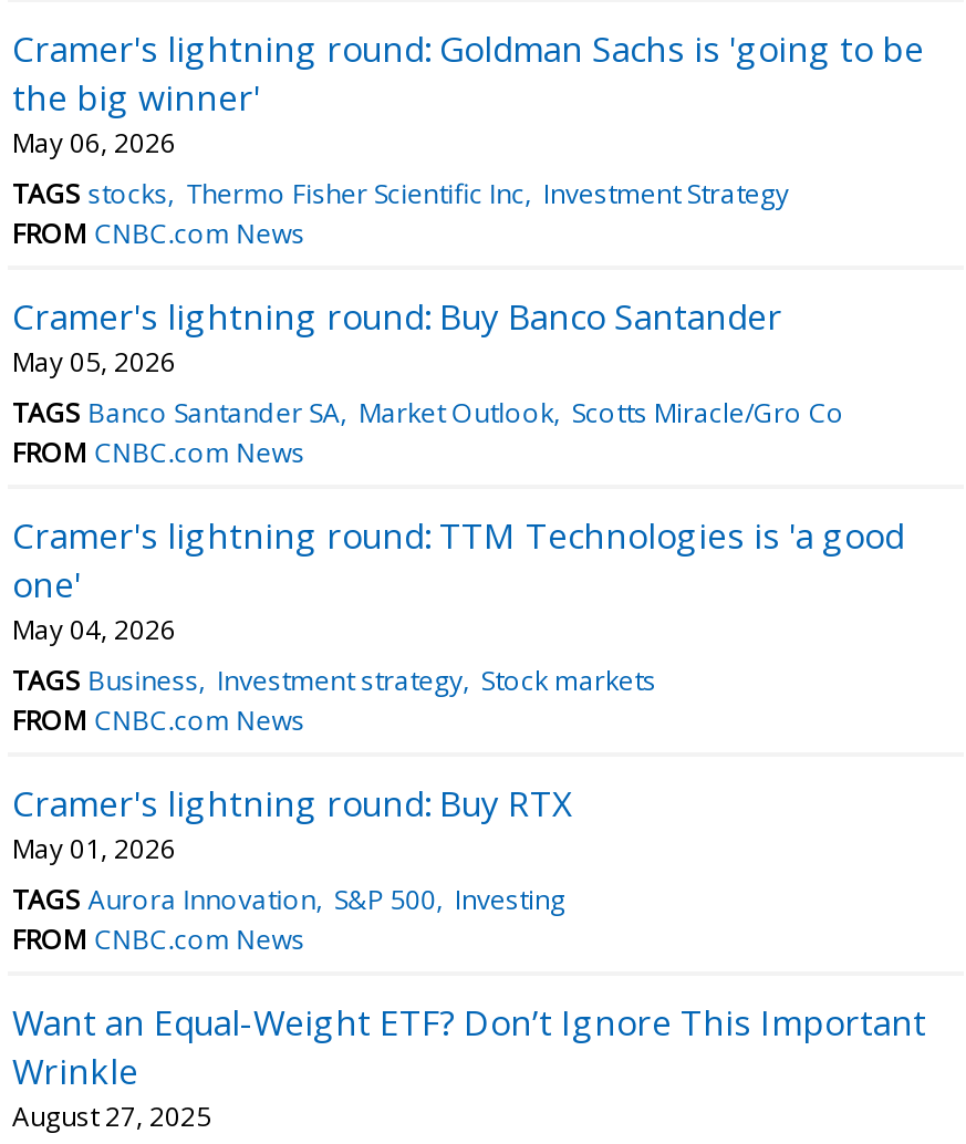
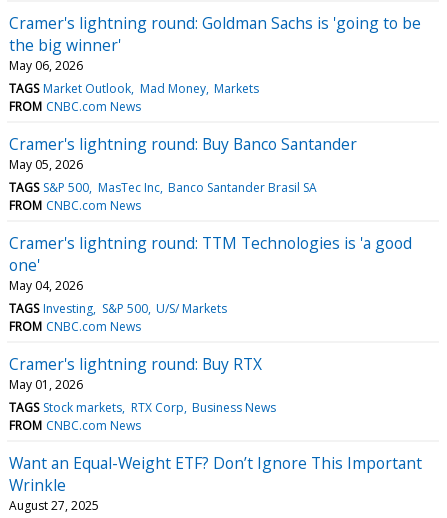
- TAGS stocks Thermo Fisher Scientific Inc Investment Strategy
+ TAGS Market Outlook Mad Money Markets

- TAGS Banco Santander SA Market Outlook Scotts Miracle/Gro Co
+ TAGS S&P 500 MasTec Inc Banco Santander Brasil SA

- TAGS Business Investment strategy Stock markets
+ TAGS Investing S&P 500 U/S/ Markets

- TAGS Aurora Innovation S&P 500 Investing
+ TAGS Stock markets RTX Corp Business News
